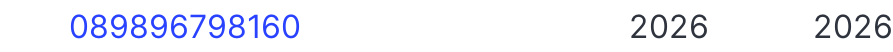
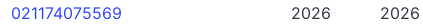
- 089896798160
+ 021174075569
